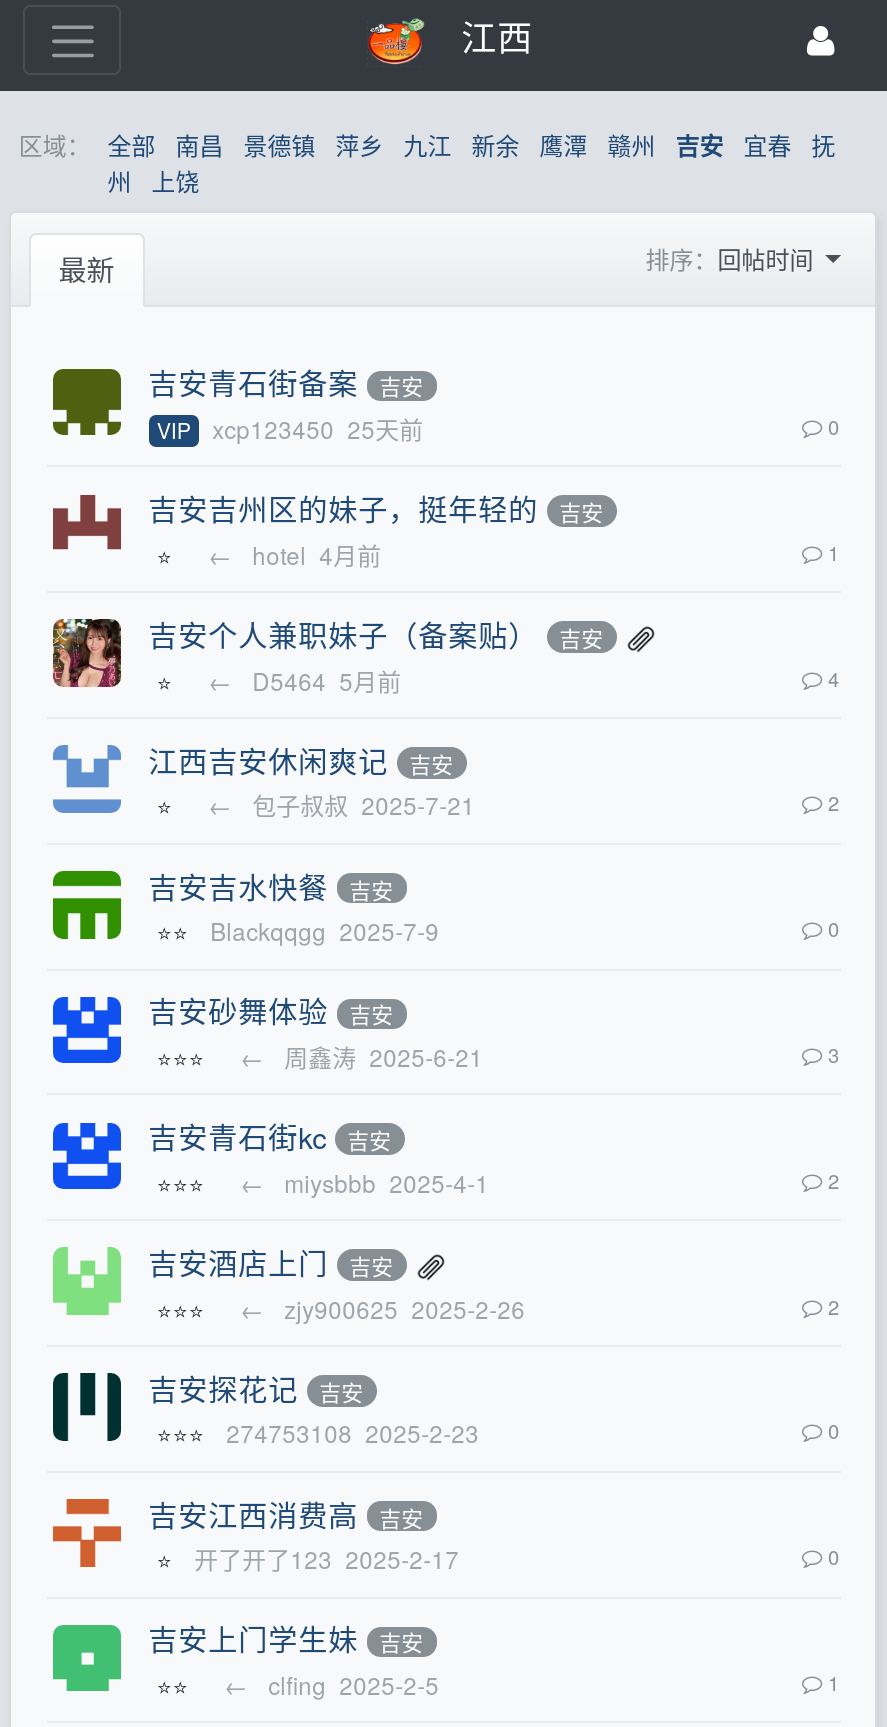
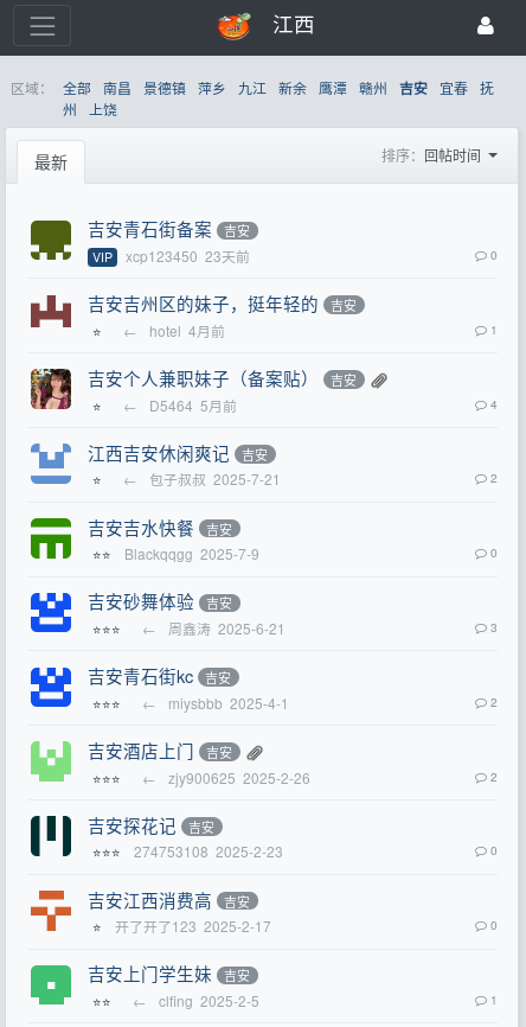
- VIP xcp123450 25天前
+ VIP xcp123450 23天前
